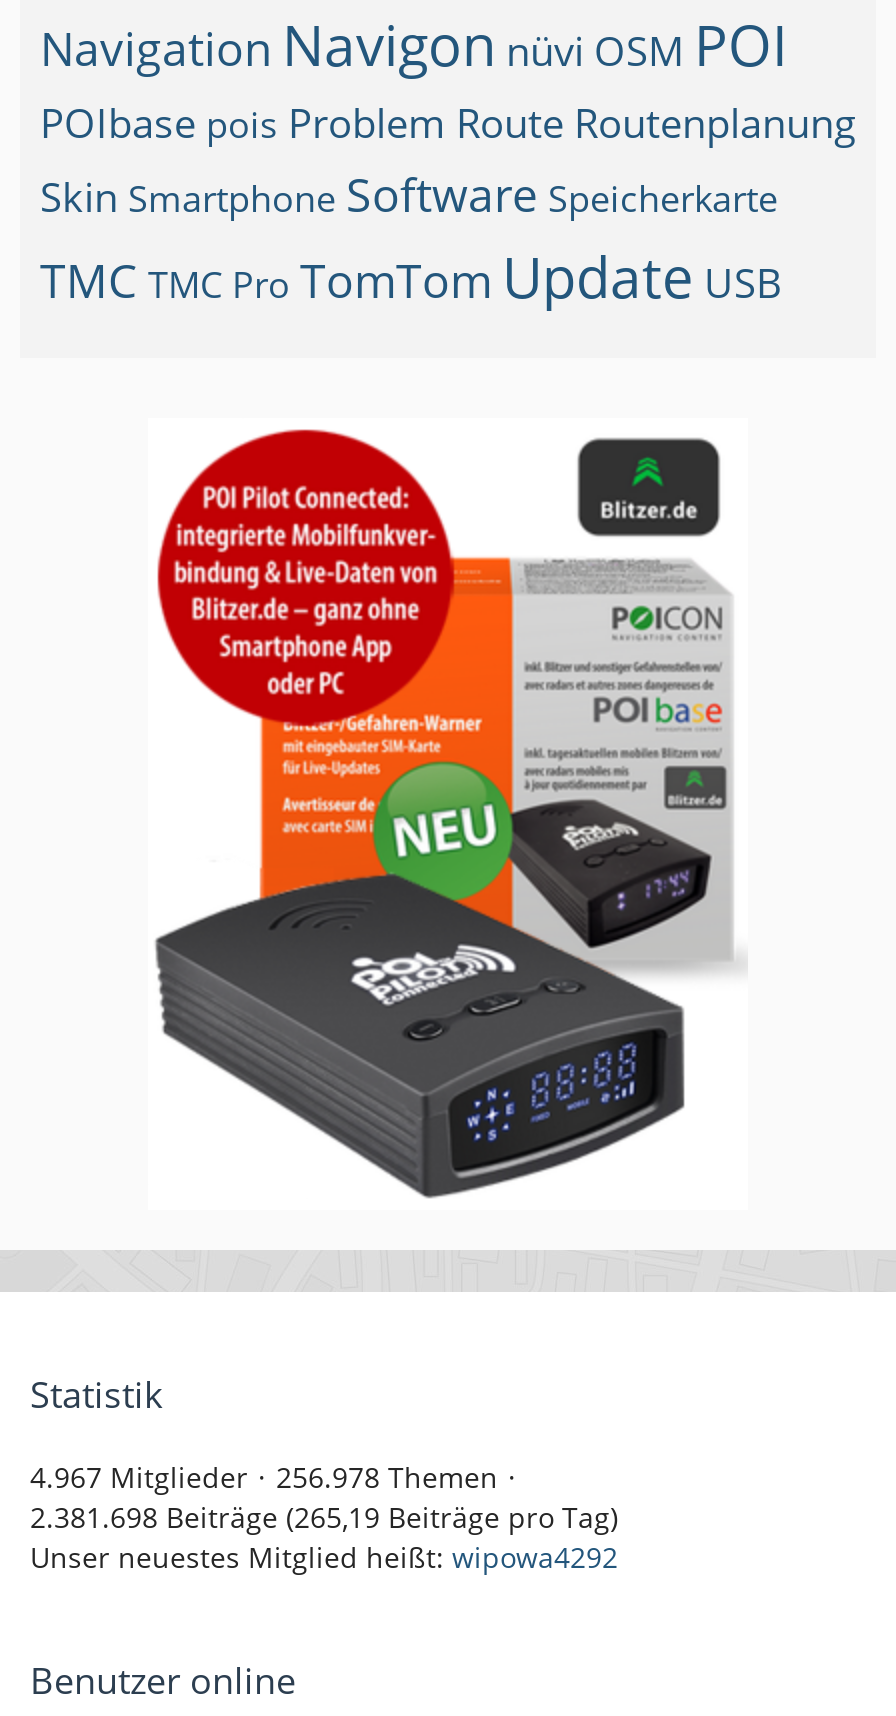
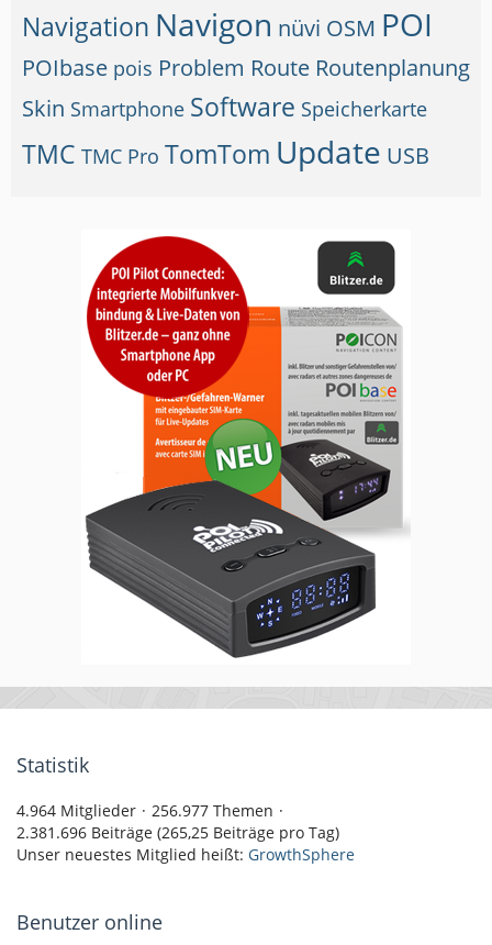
- 4.967 Mitglieder
+ 4.964 Mitglieder

- 256.978 Themen
+ 256.977 Themen

- 2.381.698 Beiträge (265,19 Beiträge pro Tag)
+ 2.381.696 Beiträge (265,25 Beiträge pro Tag)

- Unser neuestes Mitglied heißt: wipowa4292
+ Unser neuestes Mitglied heißt: GrowthSphere
